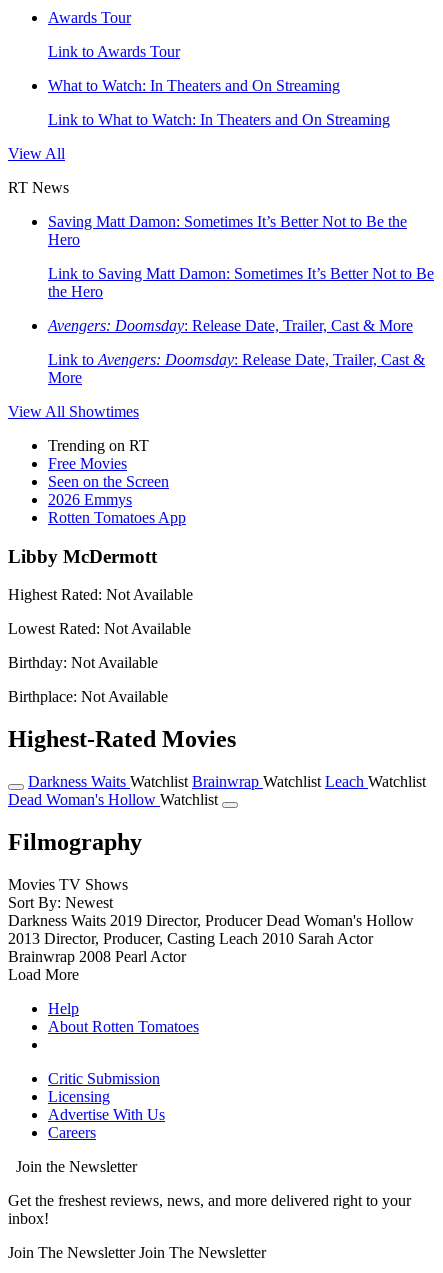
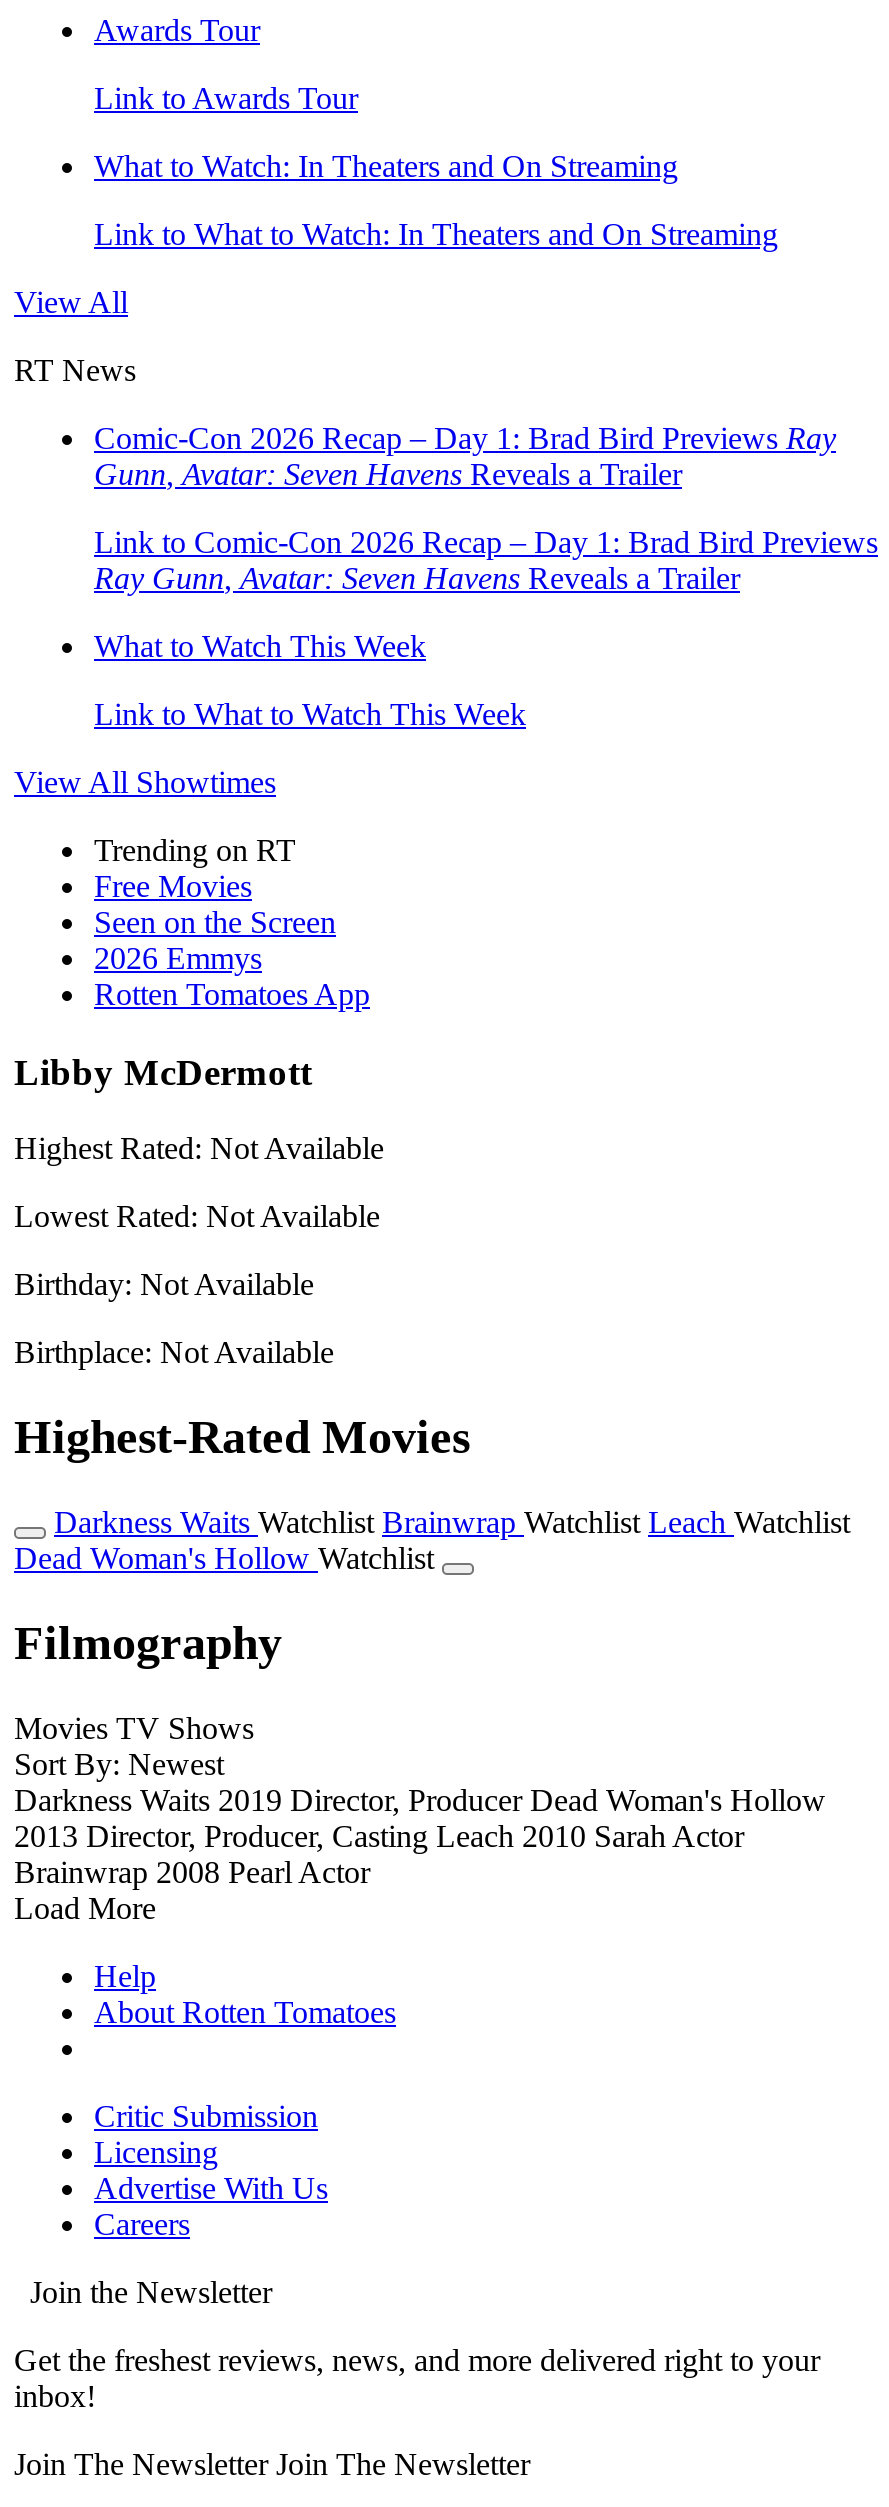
- Saving Matt Damon: Sometimes It’s Better Not to Be the
- Hero
+ Comic-Con 2026 Recap – Day 1: Brad Bird Previews Ray
+ Gunn, Avatar: Seven Havens Reveals a Trailer

- Link to Saving Matt Damon: Sometimes It’s Better Not to Be
- the Hero
+ Link to Comic-Con 2026 Recap – Day 1: Brad Bird Previews
+ Ray Gunn, Avatar: Seven Havens Reveals a Trailer

- Avengers: Doomsday: Release Date, Trailer, Cast & More
+ What to Watch This Week

- Link to Avengers: Doomsday: Release Date, Trailer, Cast &
- More
+ Link to What to Watch This Week
